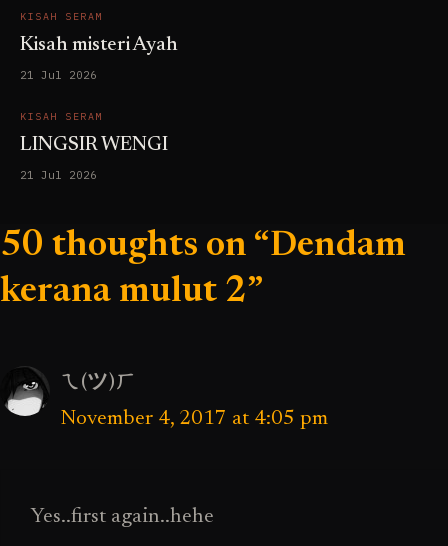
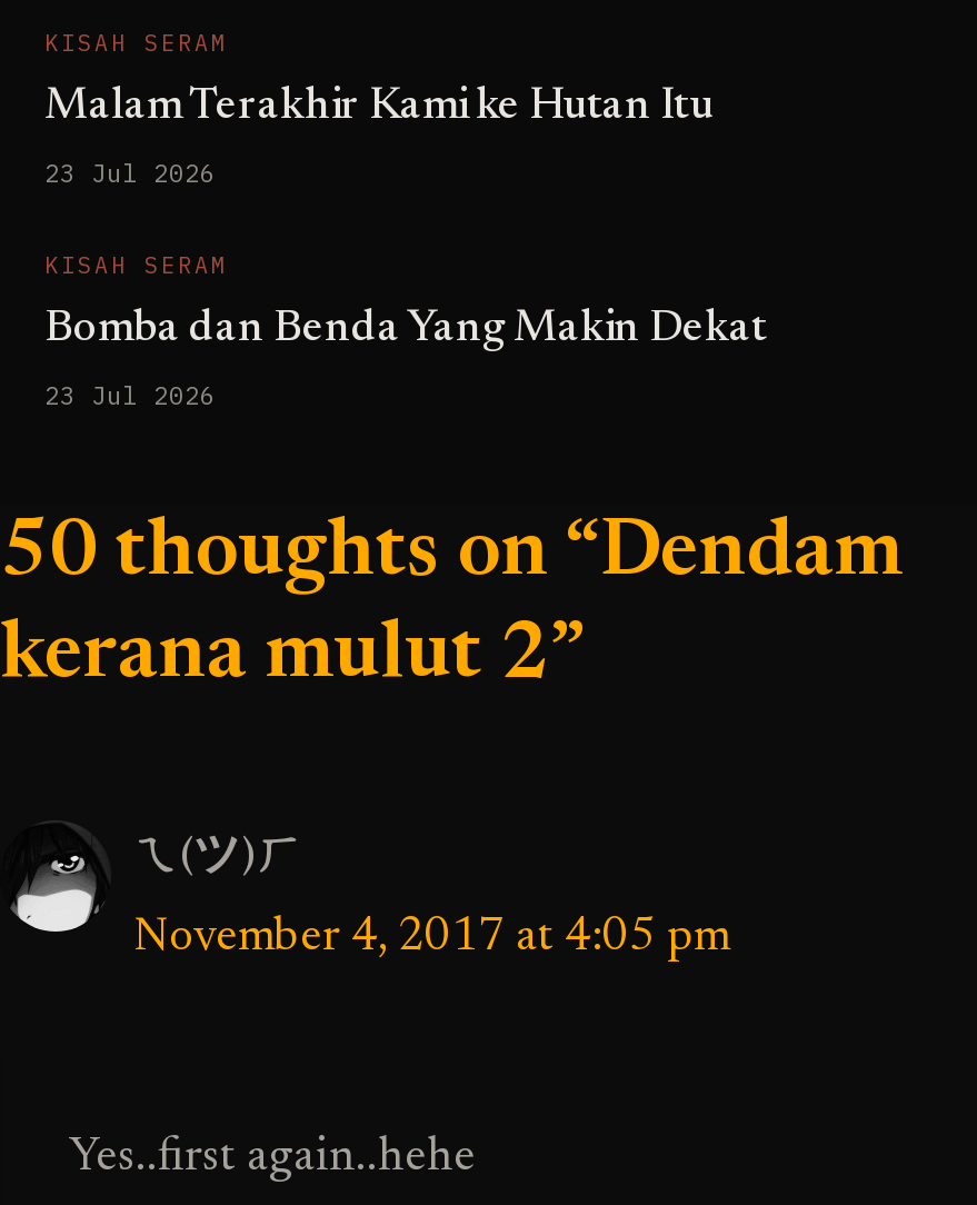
- Kisah misteri Ayah
+ Malam Terakhir Kami ke Hutan Itu

- 21 Jul 2026
+ 23 Jul 2026

- LINGSIR WENGI
+ Bomba dan Benda Yang Makin Dekat

- 21 Jul 2026
+ 23 Jul 2026
